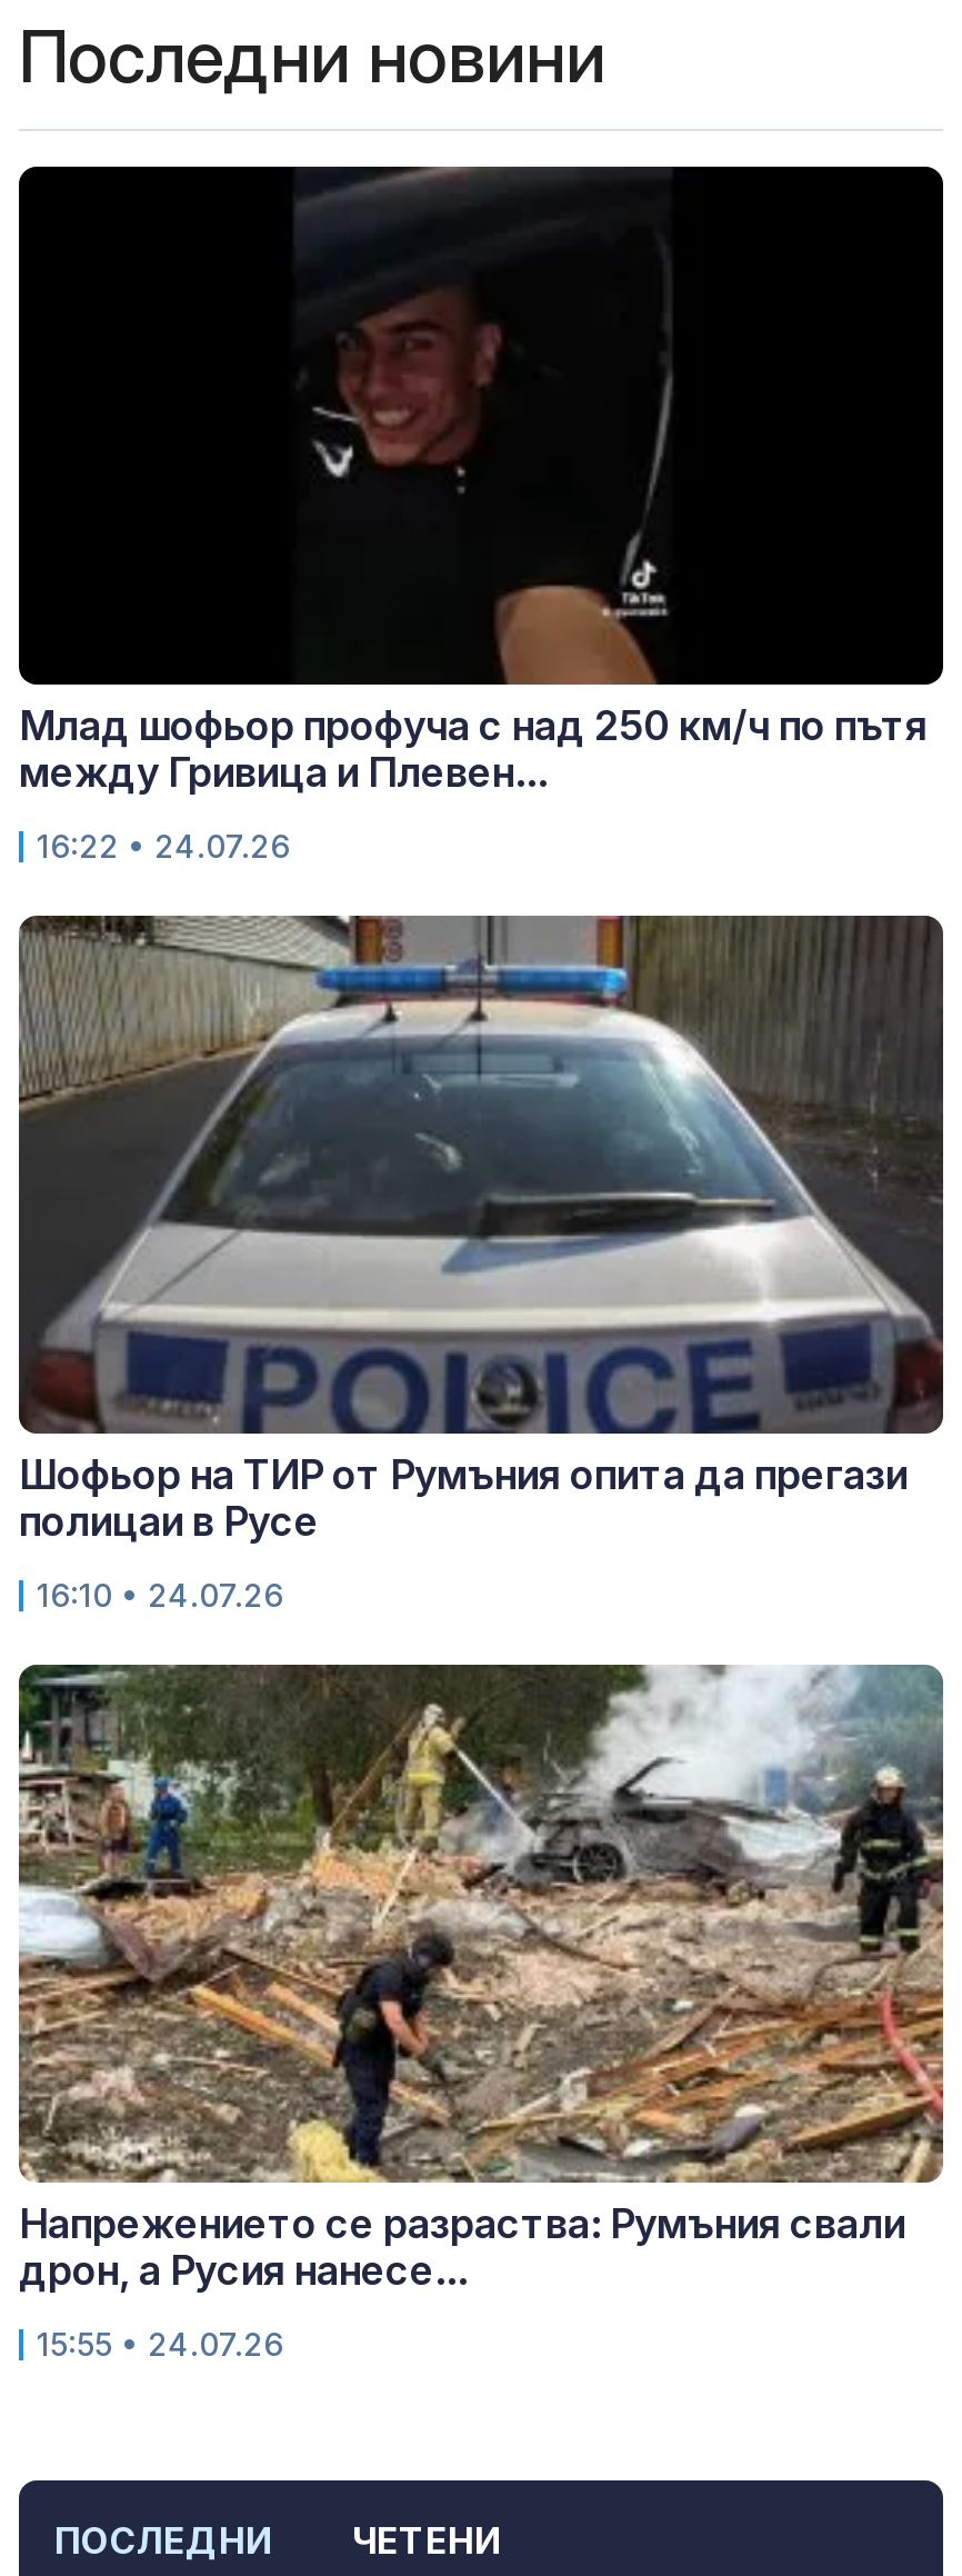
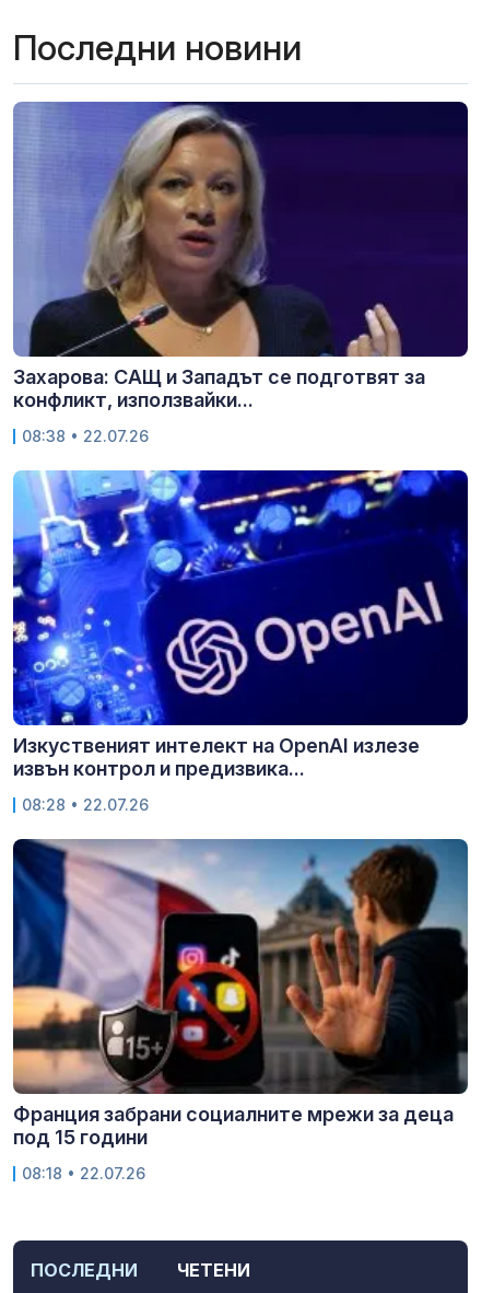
- [image]
- Млад шофьор профуча с над 250 км/ч по пътя
- между Гривица и Плевен...
+ [image]
+ Захарова: САЩ и Западът се подготвят за
+ конфликт, използвайки...

- 16:22 • 24.07.26
+ 08:38 • 22.07.26

- [image]
- Шофьор на ТИР от Румъния опита да прегази
- полицаи в Русе
+ [image]
+ Изкуственият интелект на OpenAI излезе
+ извън контрол и предизвика...

- 16:10 • 24.07.26
+ 08:28 • 22.07.26

- [image]
- Напрежението се разраства: Румъния свали
- дрон, а Русия нанесе...
+ [image]
+ Франция забрани социалните мрежи за деца
+ под 15 години

- 15:55 • 24.07.26
+ 08:18 • 22.07.26
